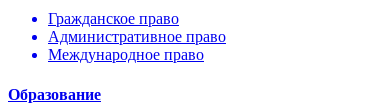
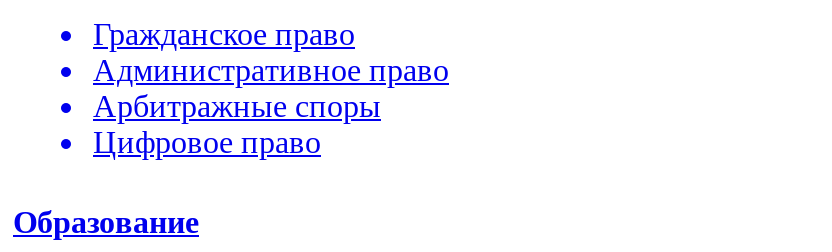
- Международное право
+ Арбитражные споры
+ Цифровое право
